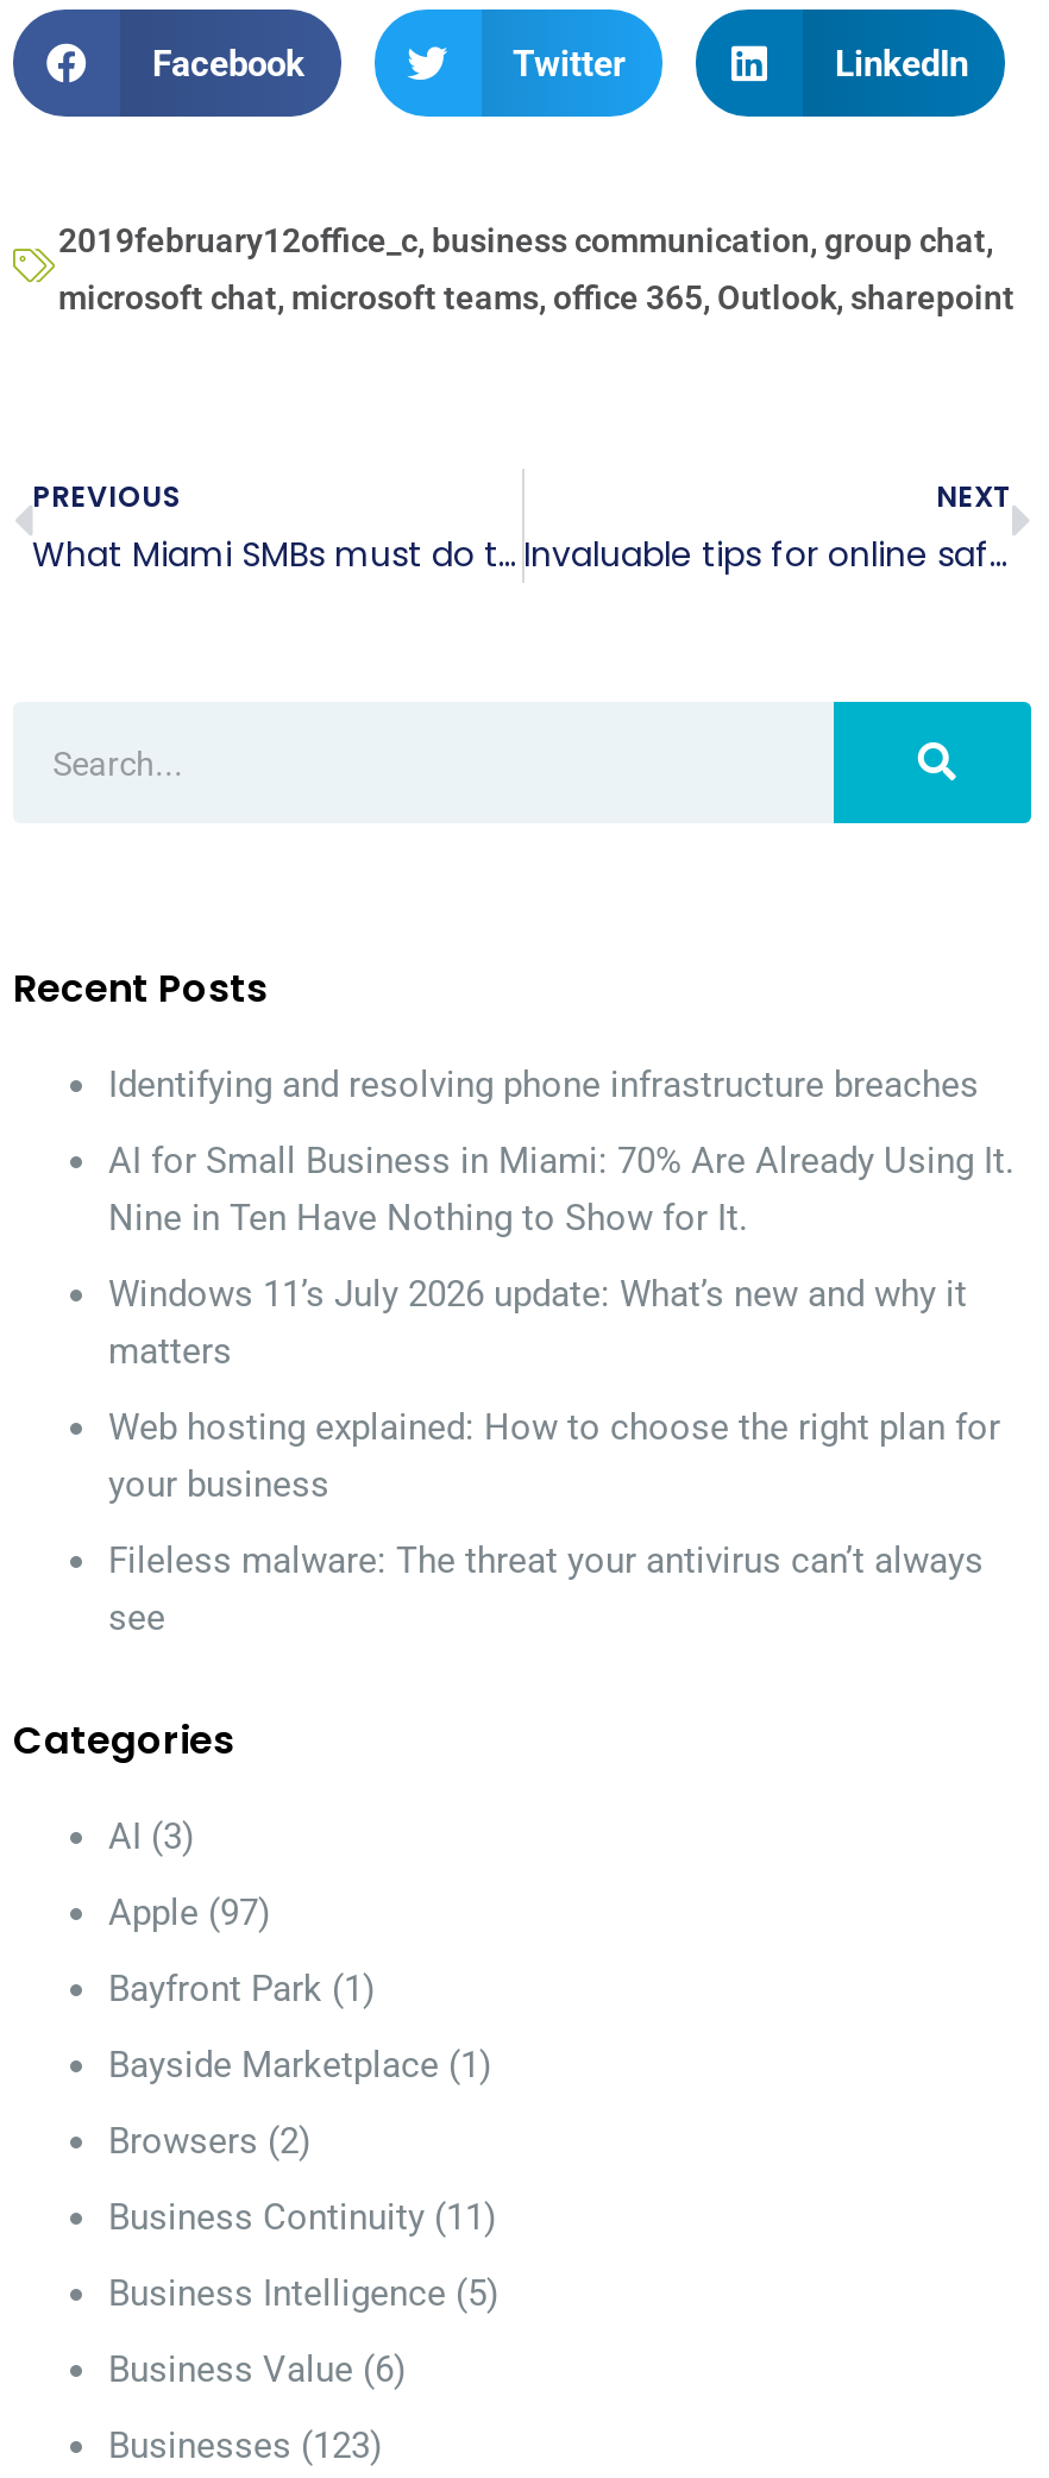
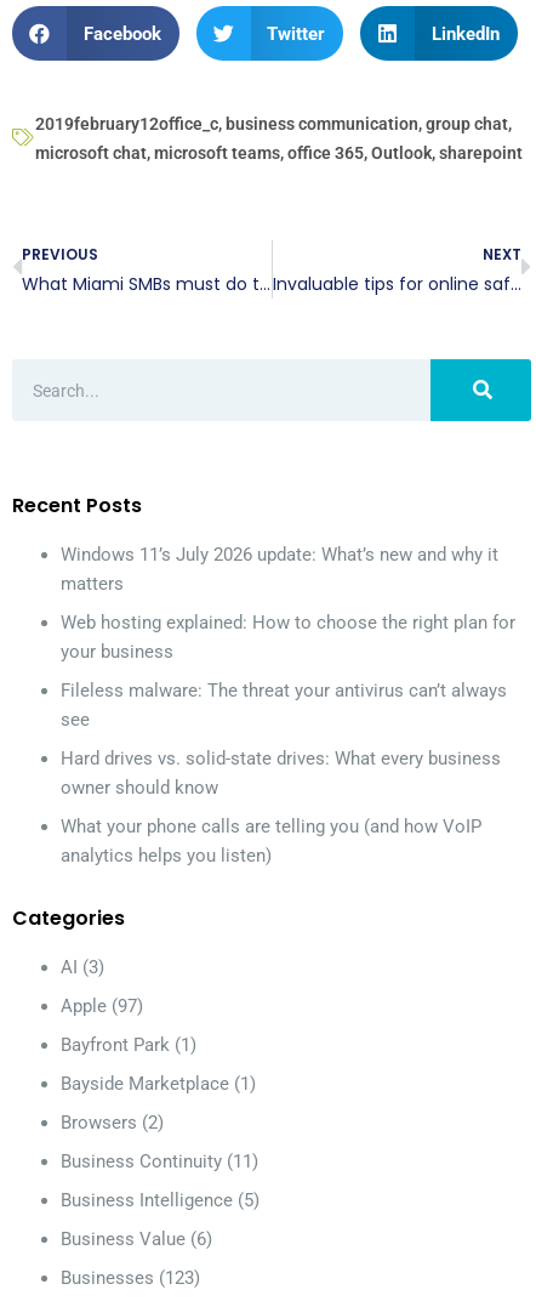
- Identifying and resolving phone infrastructure breaches
- AI for Small Business in Miami: 70% Are Already Using It.
- Nine in Ten Have Nothing to Show for It.

moved up: Windows 11’s July 2026 update: What’s new and why it | matters | Web hosting explained: How to choose the right plan for | your business | Fileless malware: The threat your antivirus can’t always | see

+ Hard drives vs. solid-state drives: What every business
+ owner should know
+ What your phone calls are telling you (and how VoIP
+ analytics helps you listen)
